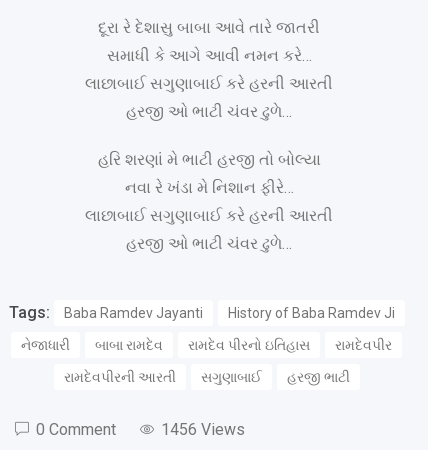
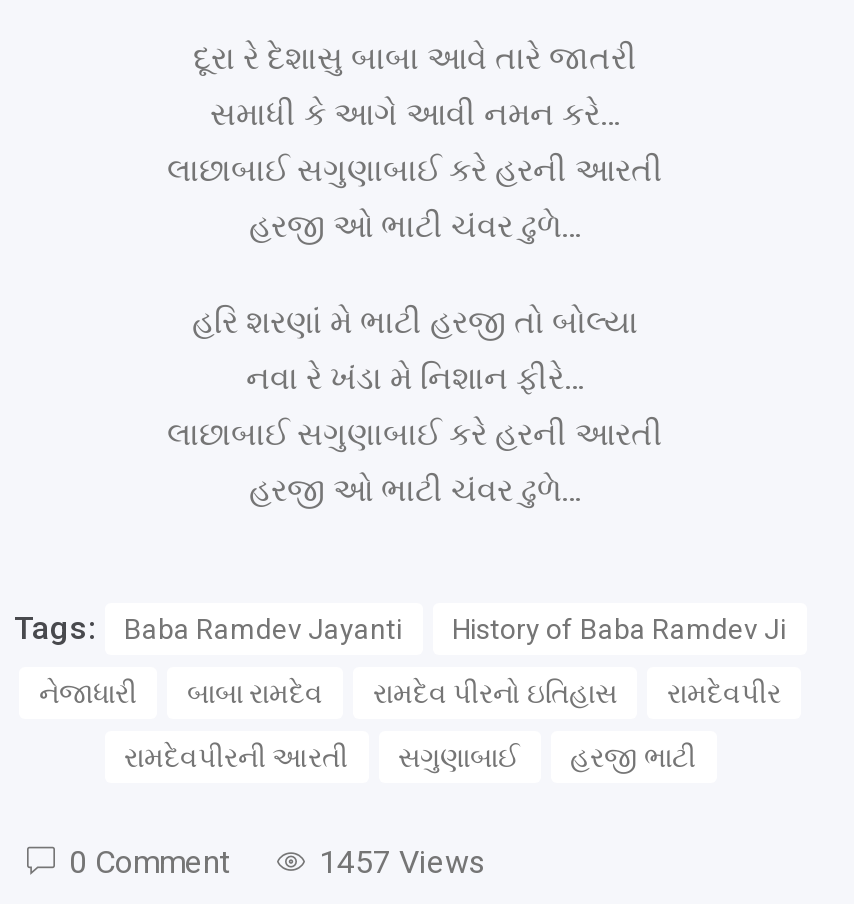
- 1456 Views
+ 1457 Views
